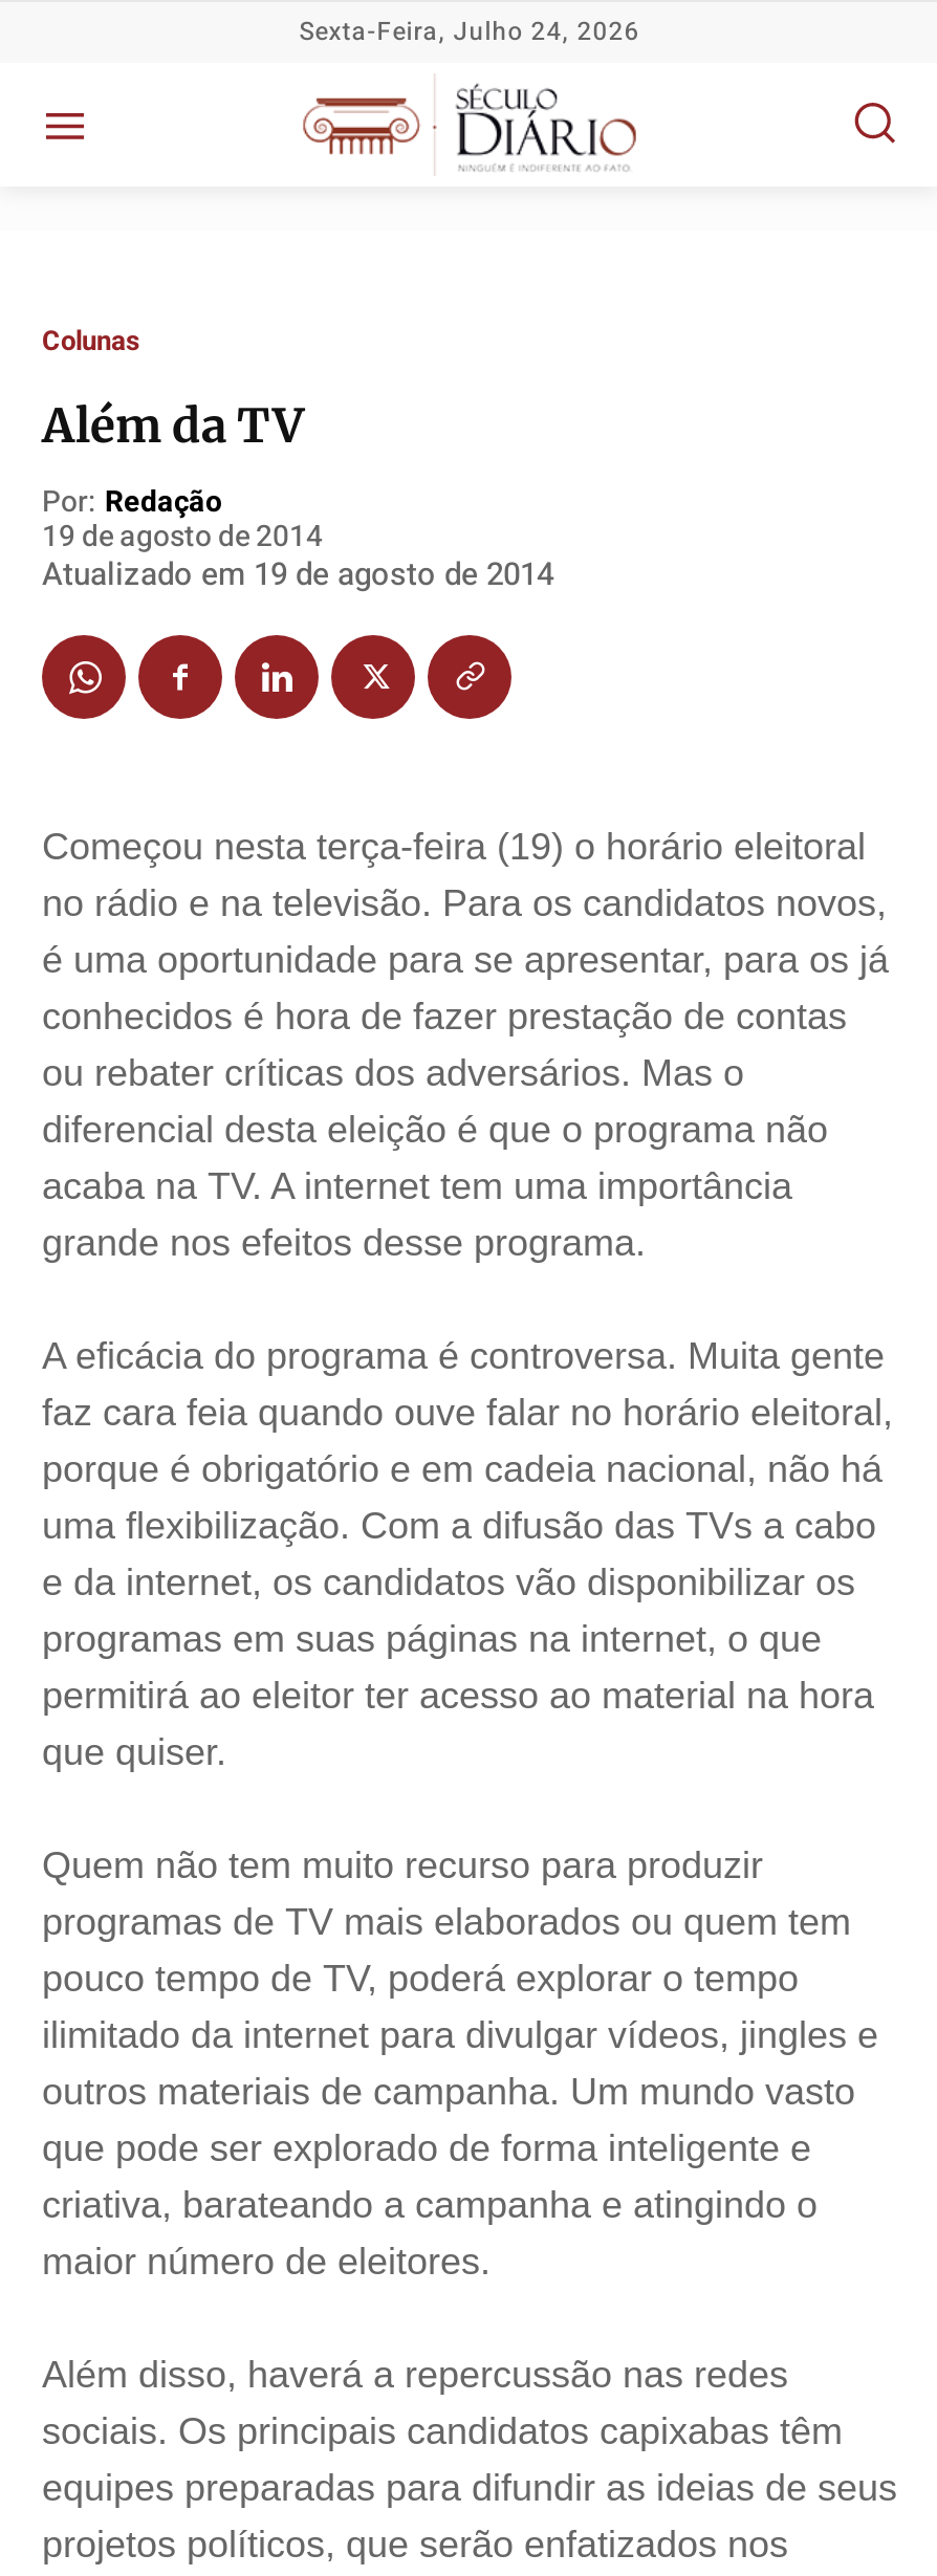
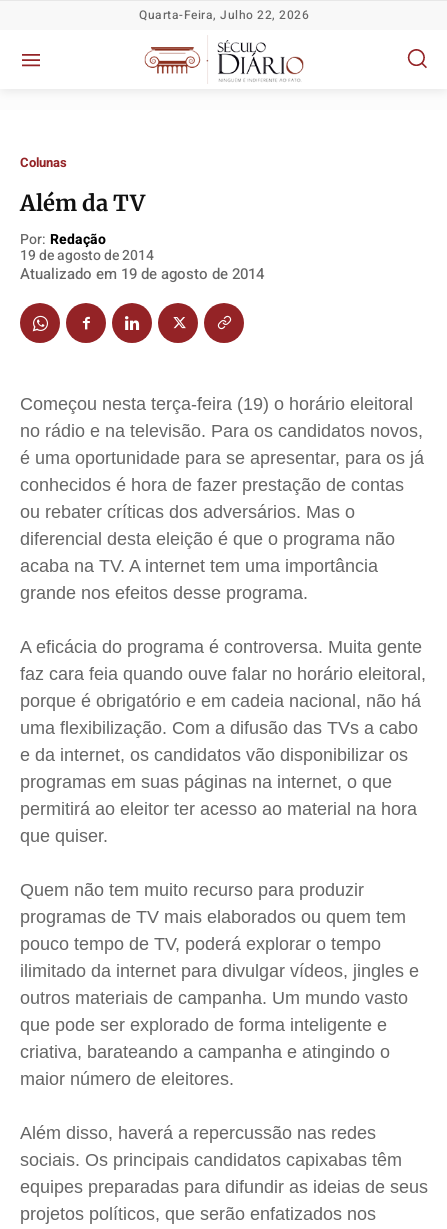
- Sexta-Feira, Julho 24, 2026
+ Quarta-Feira, Julho 22, 2026
